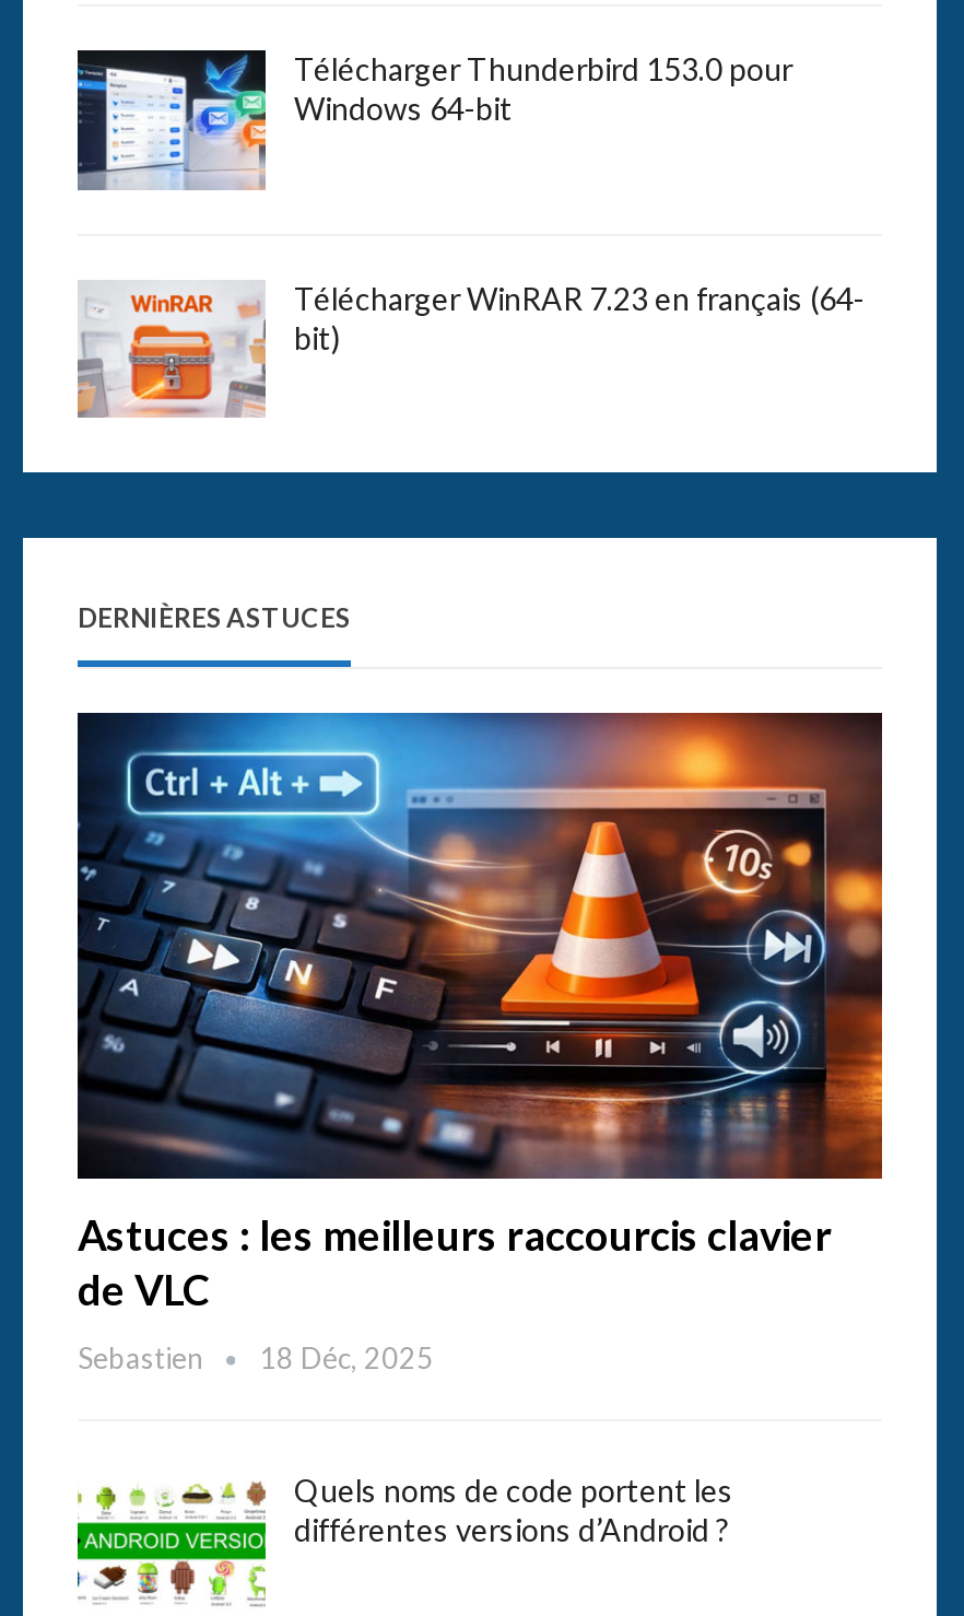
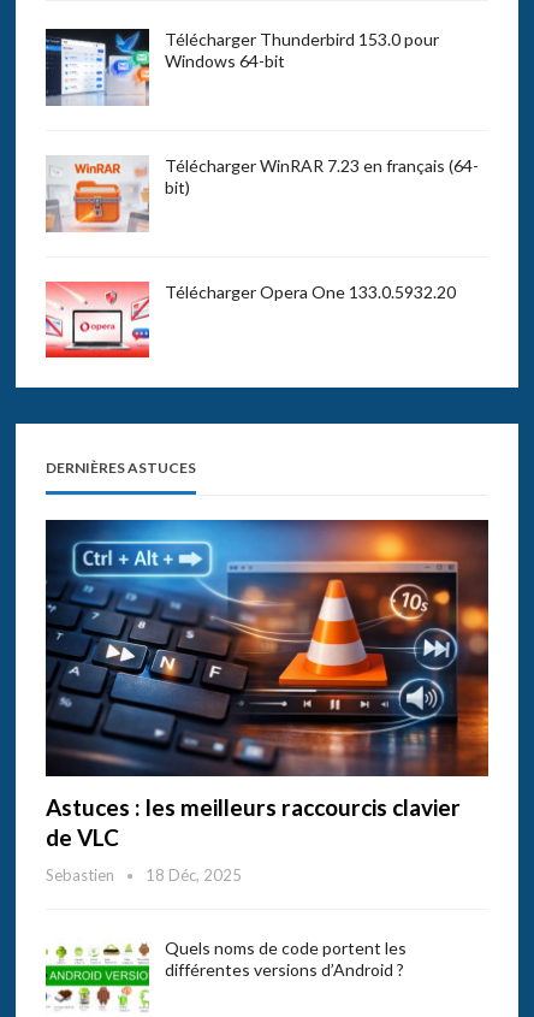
+ [image]
+ Télécharger Opera One 133.0.5932.20
